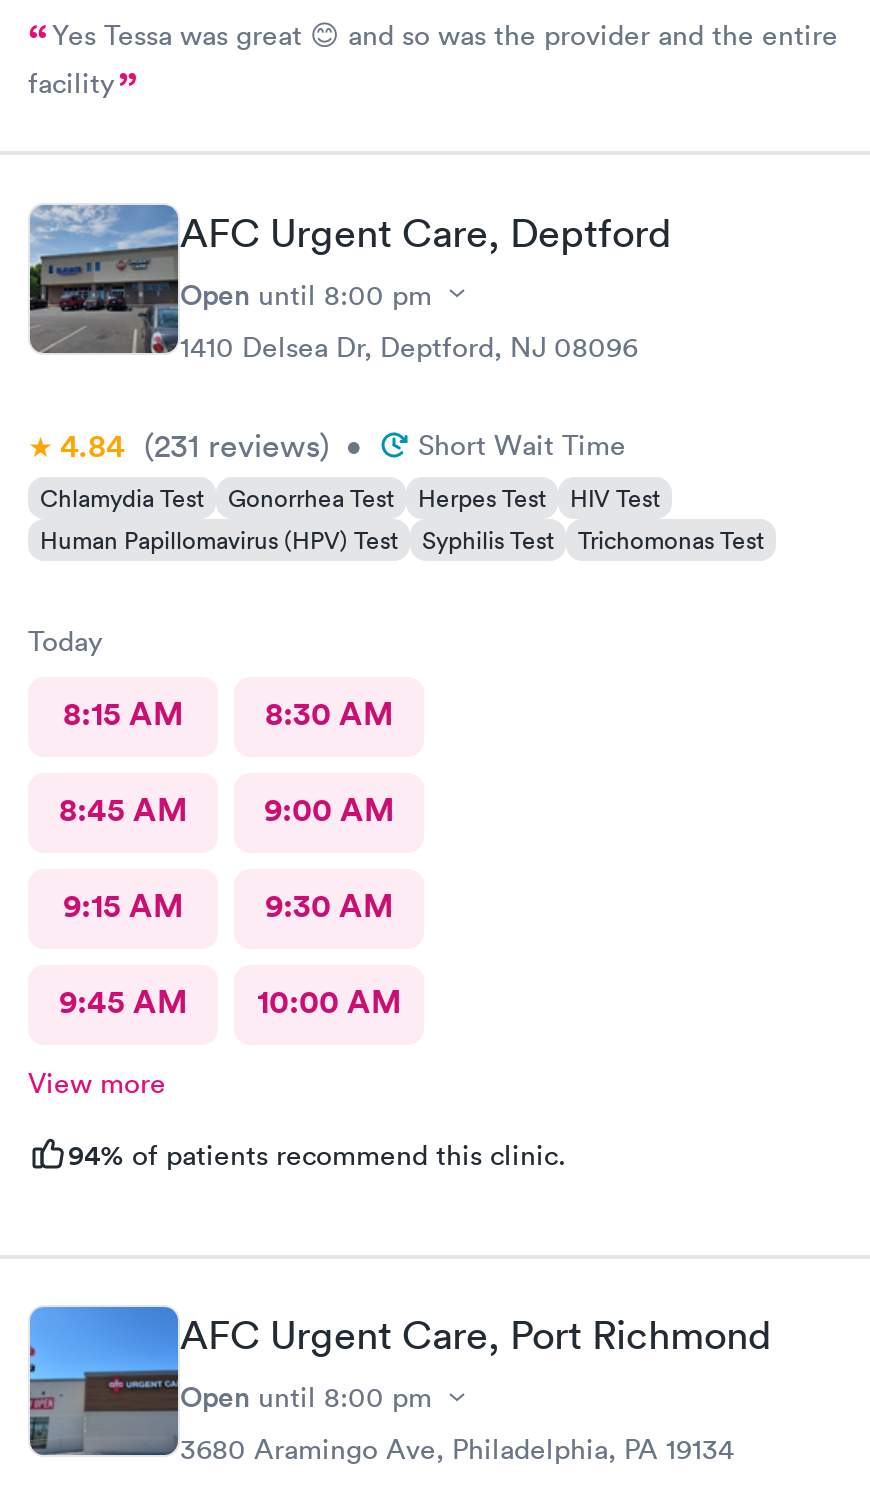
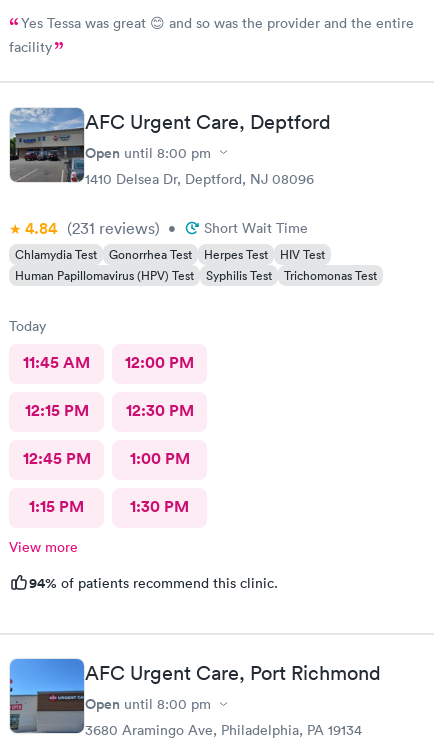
- 8:15 AM
- 8:30 AM
+ 11:45 AM
+ 12:00 PM

- 8:45 AM
- 9:00 AM
+ 12:15 PM
+ 12:30 PM

- 9:15 AM
- 9:30 AM
+ 12:45 PM
+ 1:00 PM

- 9:45 AM
- 10:00 AM
+ 1:15 PM
+ 1:30 PM
